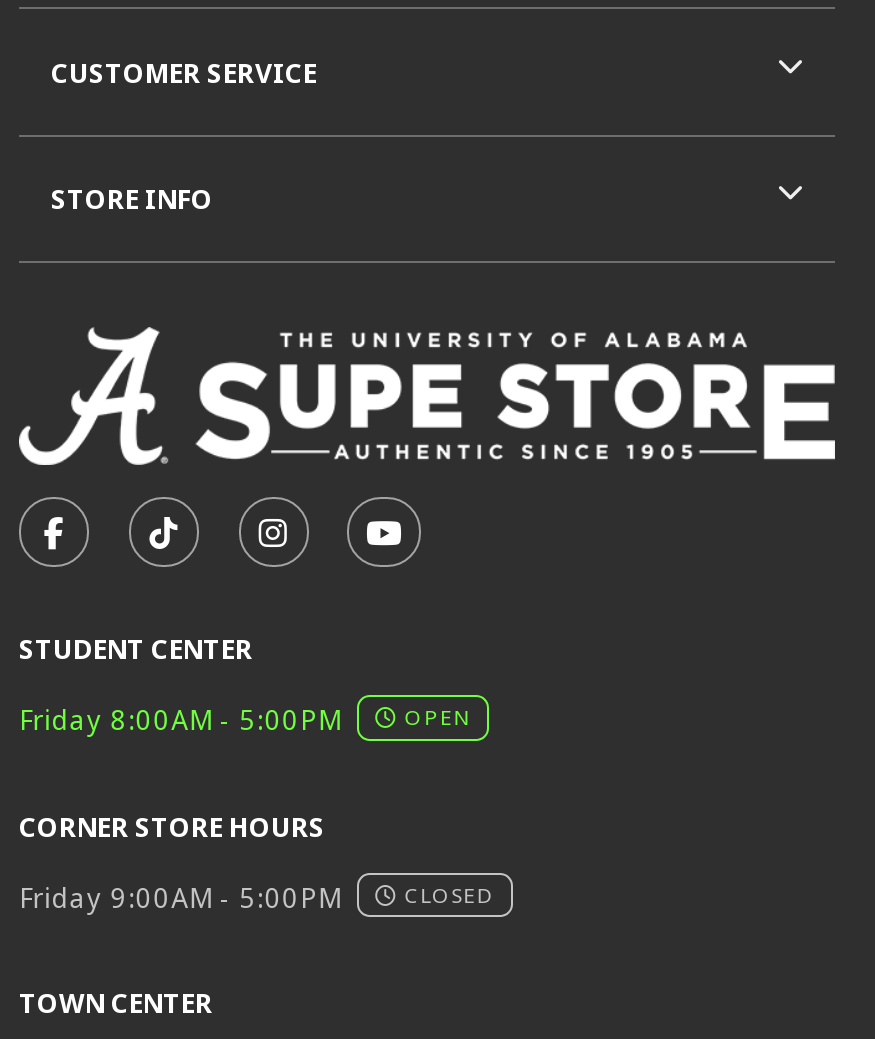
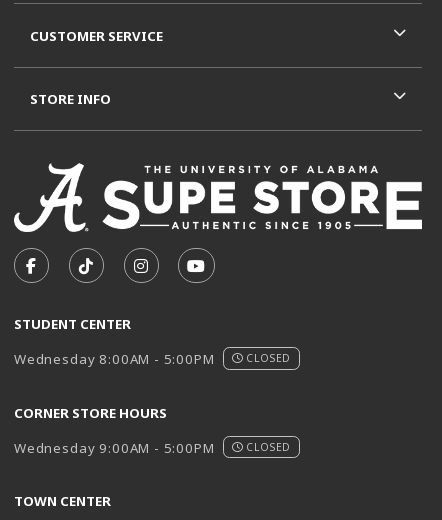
- Friday 8:00AM - 5:00PM
- OPEN
+ Wednesday 8:00AM - 5:00PM
+ CLOSED

- Friday 9:00AM - 5:00PM
+ Wednesday 9:00AM - 5:00PM
